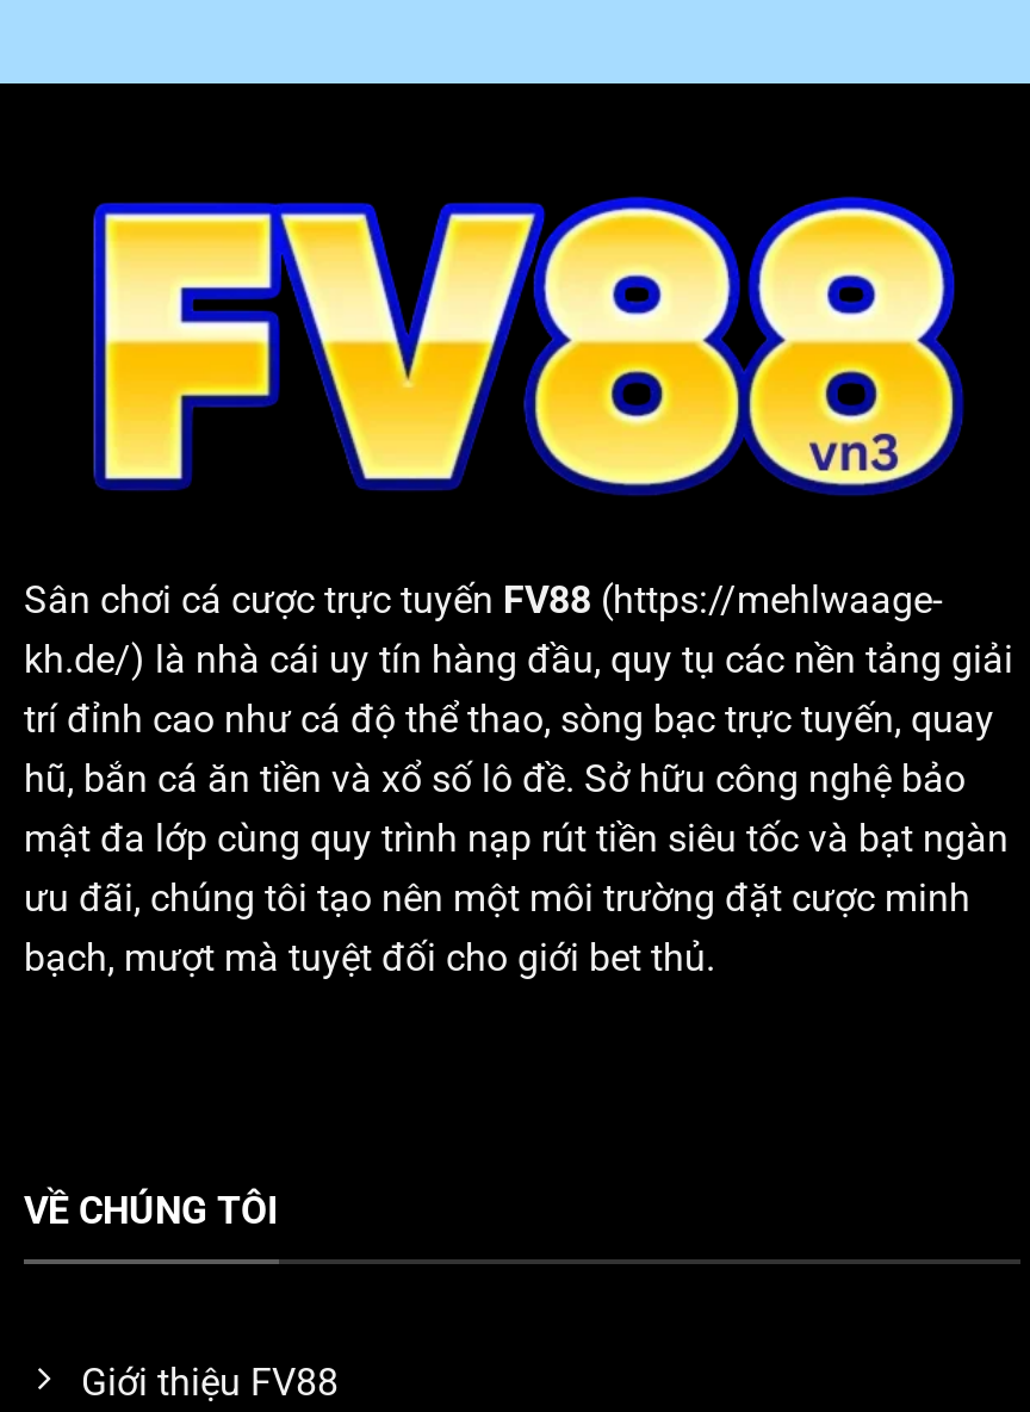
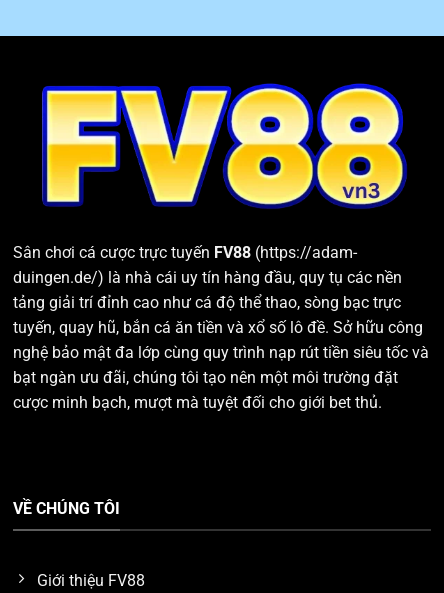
- Sân chơi cá cược trực tuyến FV88 (https://mehlwaage-
- kh.de/) là nhà cái uy tín hàng đầu, quy tụ các nền tảng giải
- trí đỉnh cao như cá độ thể thao, sòng bạc trực tuyến, quay
- hũ, bắn cá ăn tiền và xổ số lô đề. Sở hữu công nghệ bảo
- mật đa lớp cùng quy trình nạp rút tiền siêu tốc và bạt ngàn
- ưu đãi, chúng tôi tạo nên một môi trường đặt cược minh
- bạch, mượt mà tuyệt đối cho giới bet thủ.
+ Sân chơi cá cược trực tuyến FV88 (https://adam-
+ duingen.de/) là nhà cái uy tín hàng đầu, quy tụ các nền
+ tảng giải trí đỉnh cao như cá độ thể thao, sòng bạc trực
+ tuyến, quay hũ, bắn cá ăn tiền và xổ số lô đề. Sở hữu công
+ nghệ bảo mật đa lớp cùng quy trình nạp rút tiền siêu tốc và
+ bạt ngàn ưu đãi, chúng tôi tạo nên một môi trường đặt
+ cược minh bạch, mượt mà tuyệt đối cho giới bet thủ.
